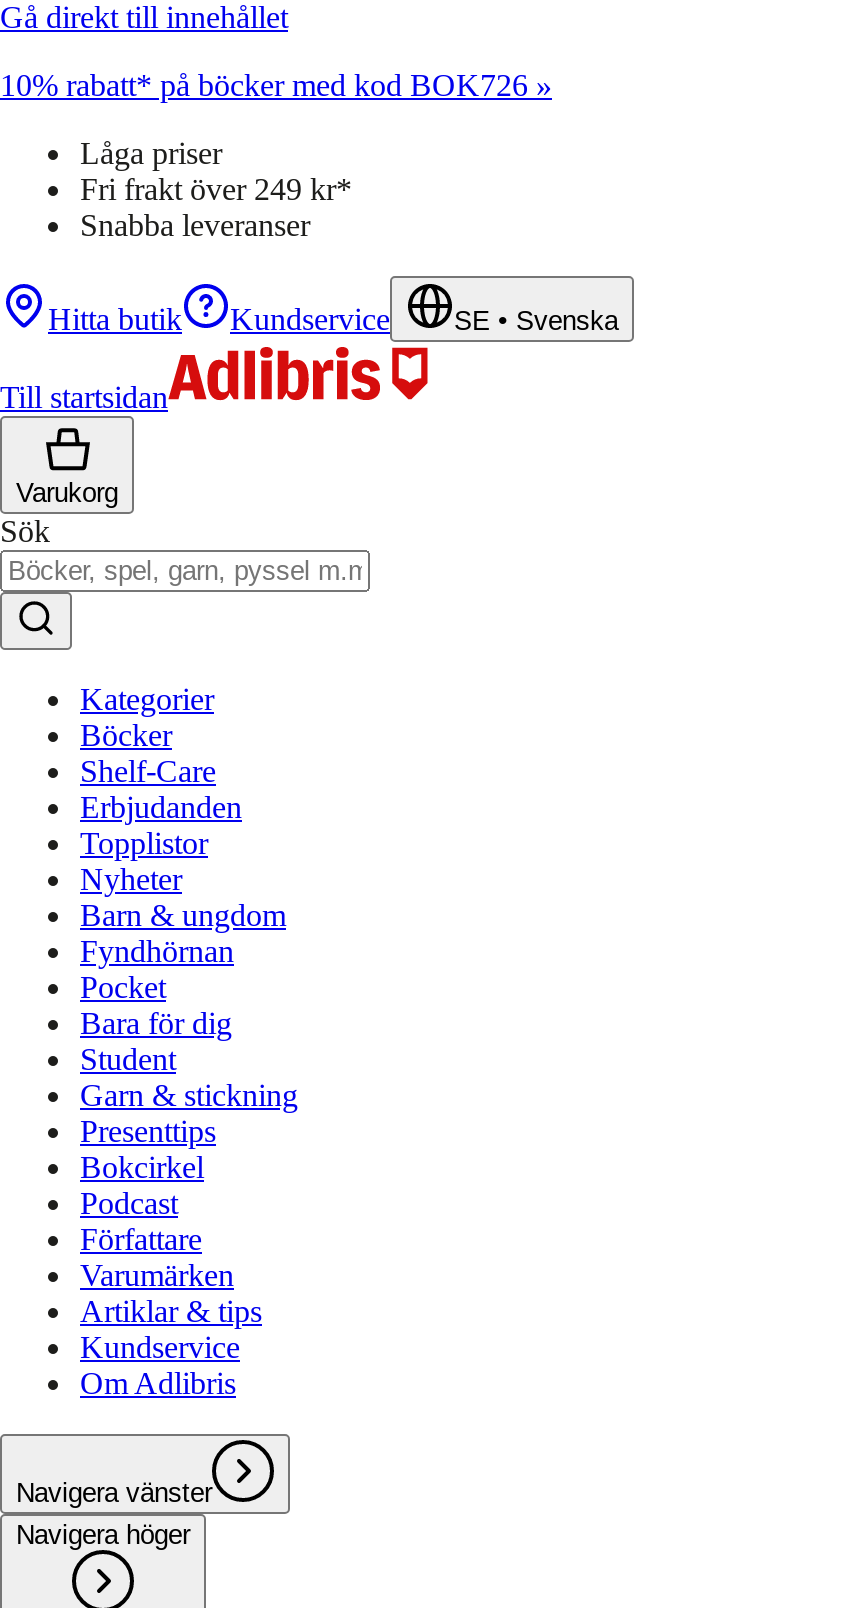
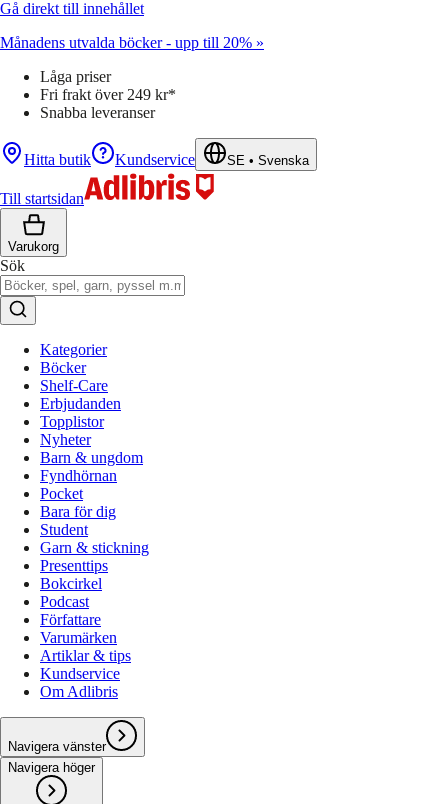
- 10% rabatt* på böcker med kod BOK726 »
+ Månadens utvalda böcker - upp till 20% »
